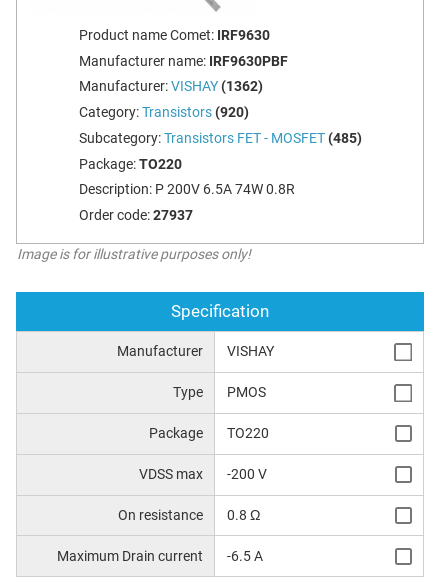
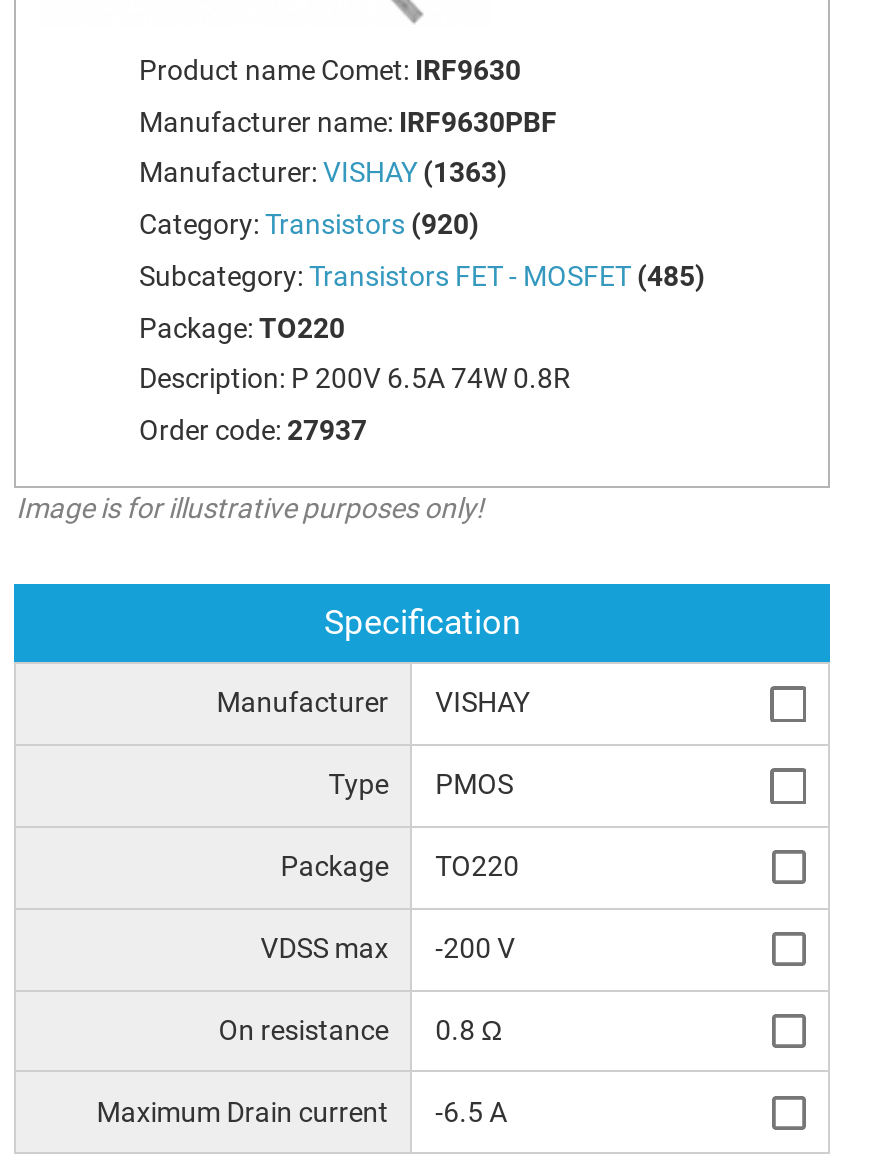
- Manufacturer: VISHAY (1362)
+ Manufacturer: VISHAY (1363)
